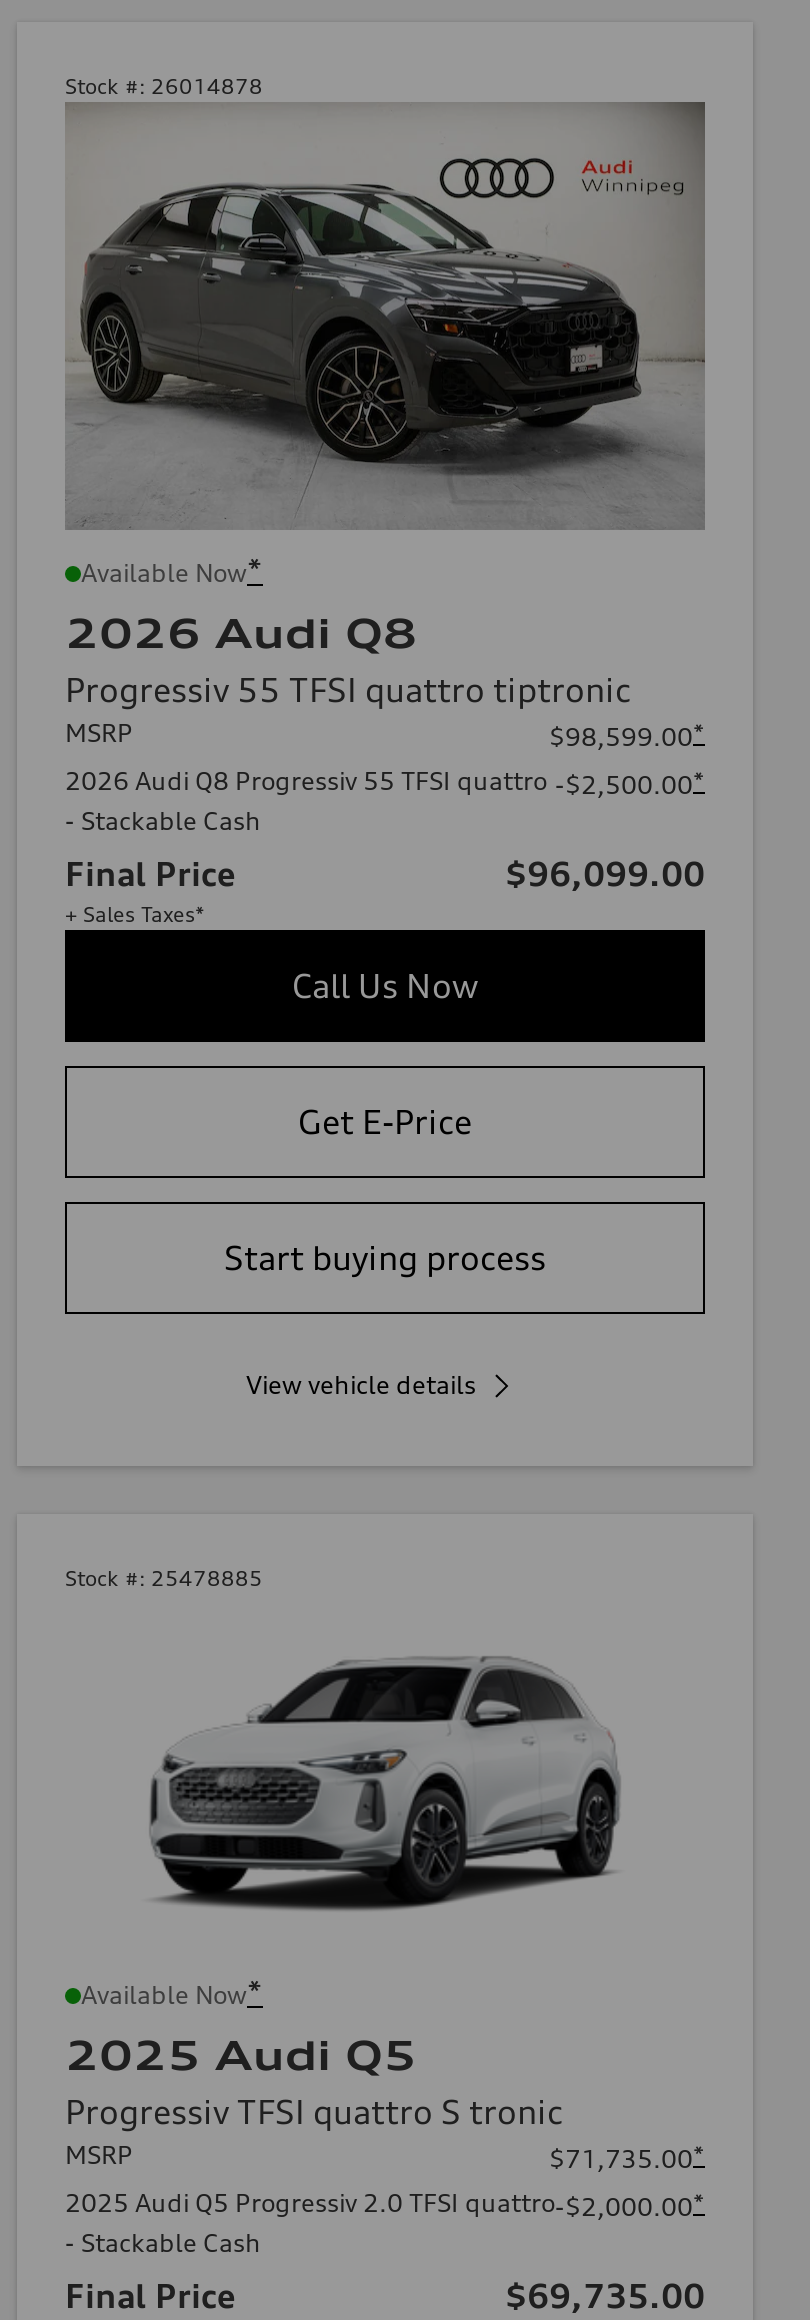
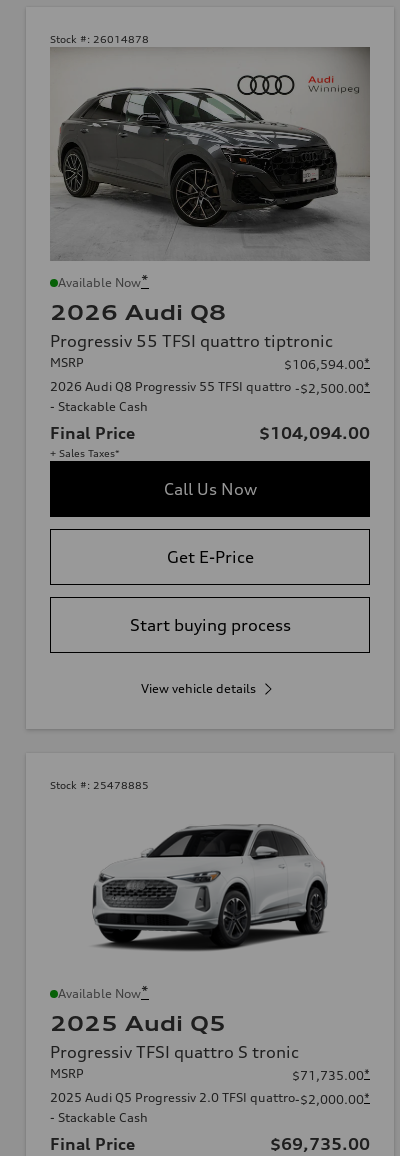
- $98,599.00*
+ $106,594.00*

- $96,099.00
+ $104,094.00
